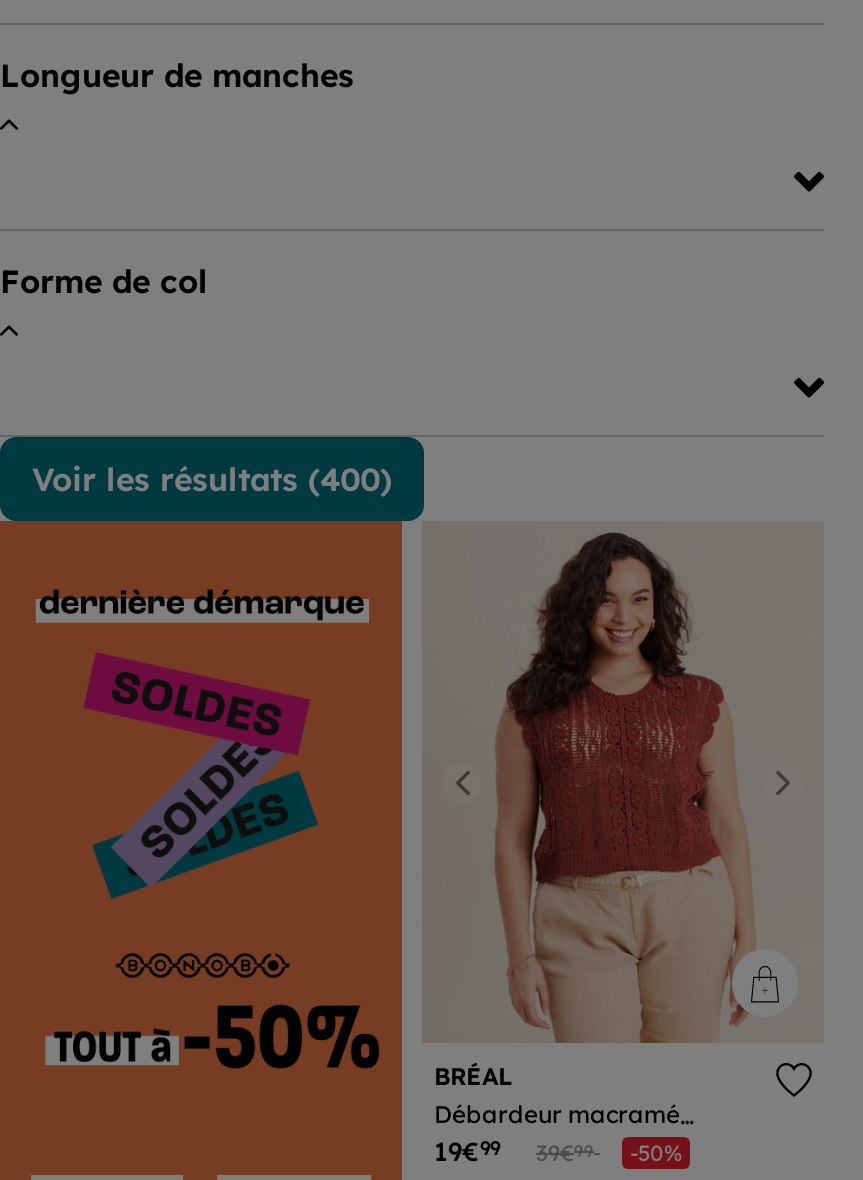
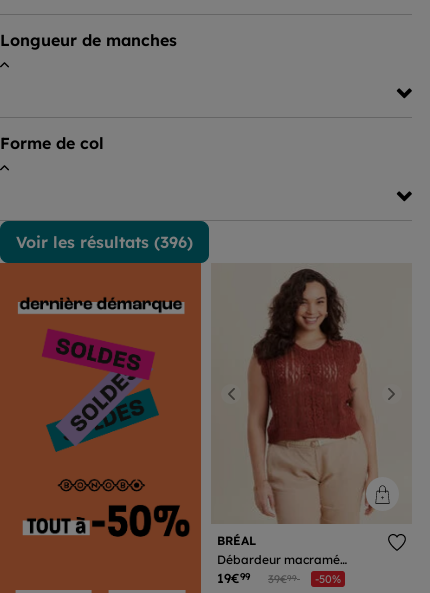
- Voir les résultats (400)
+ Voir les résultats (396)
